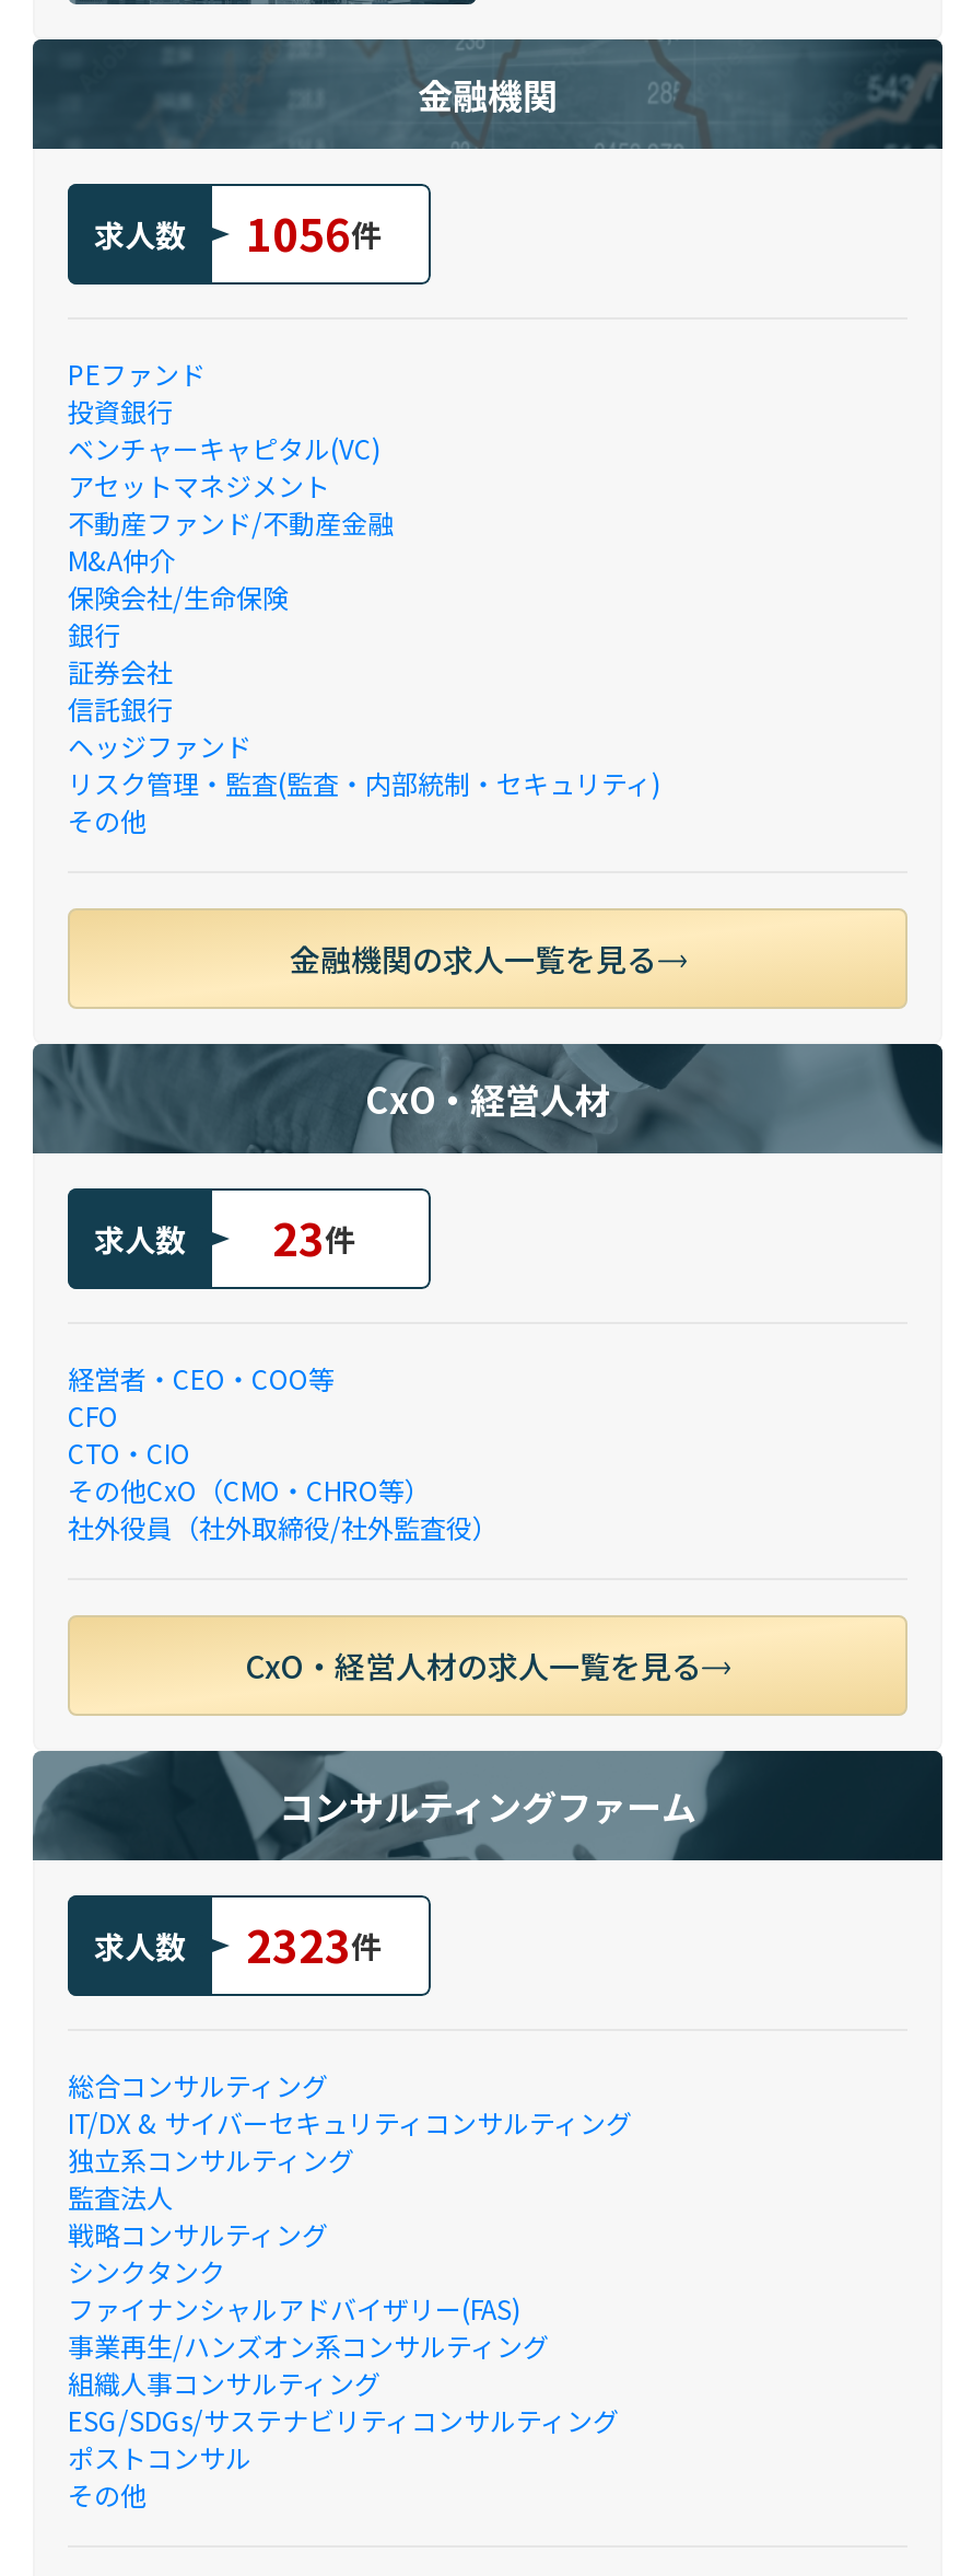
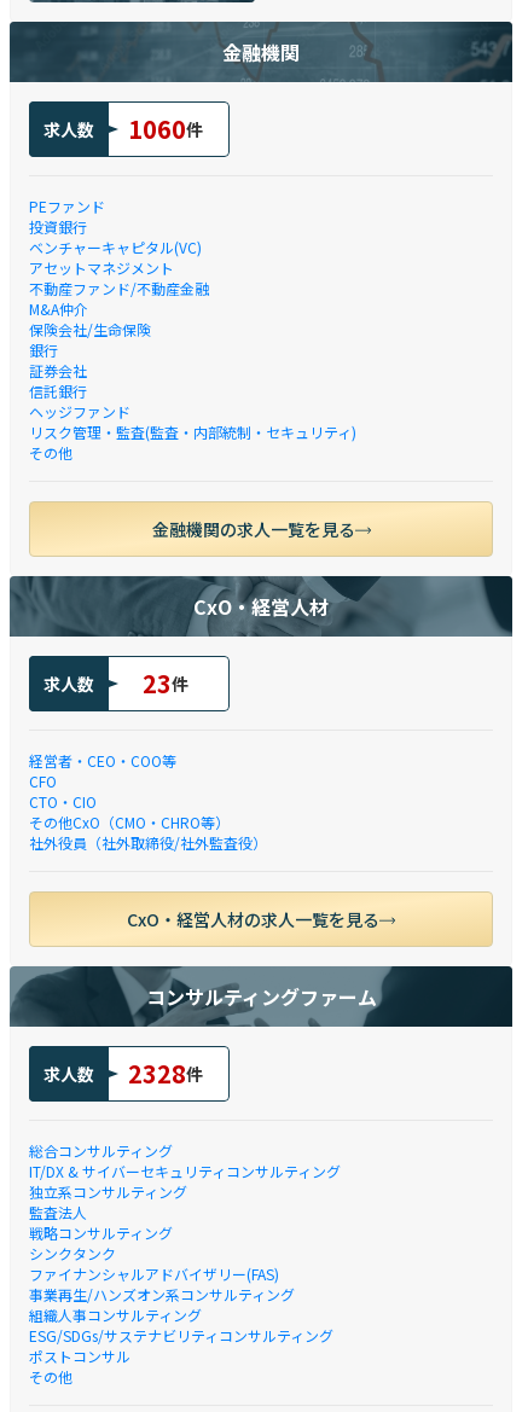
- 求人数 1056件
+ 求人数 1060件

- 求人数 2323件
+ 求人数 2328件
